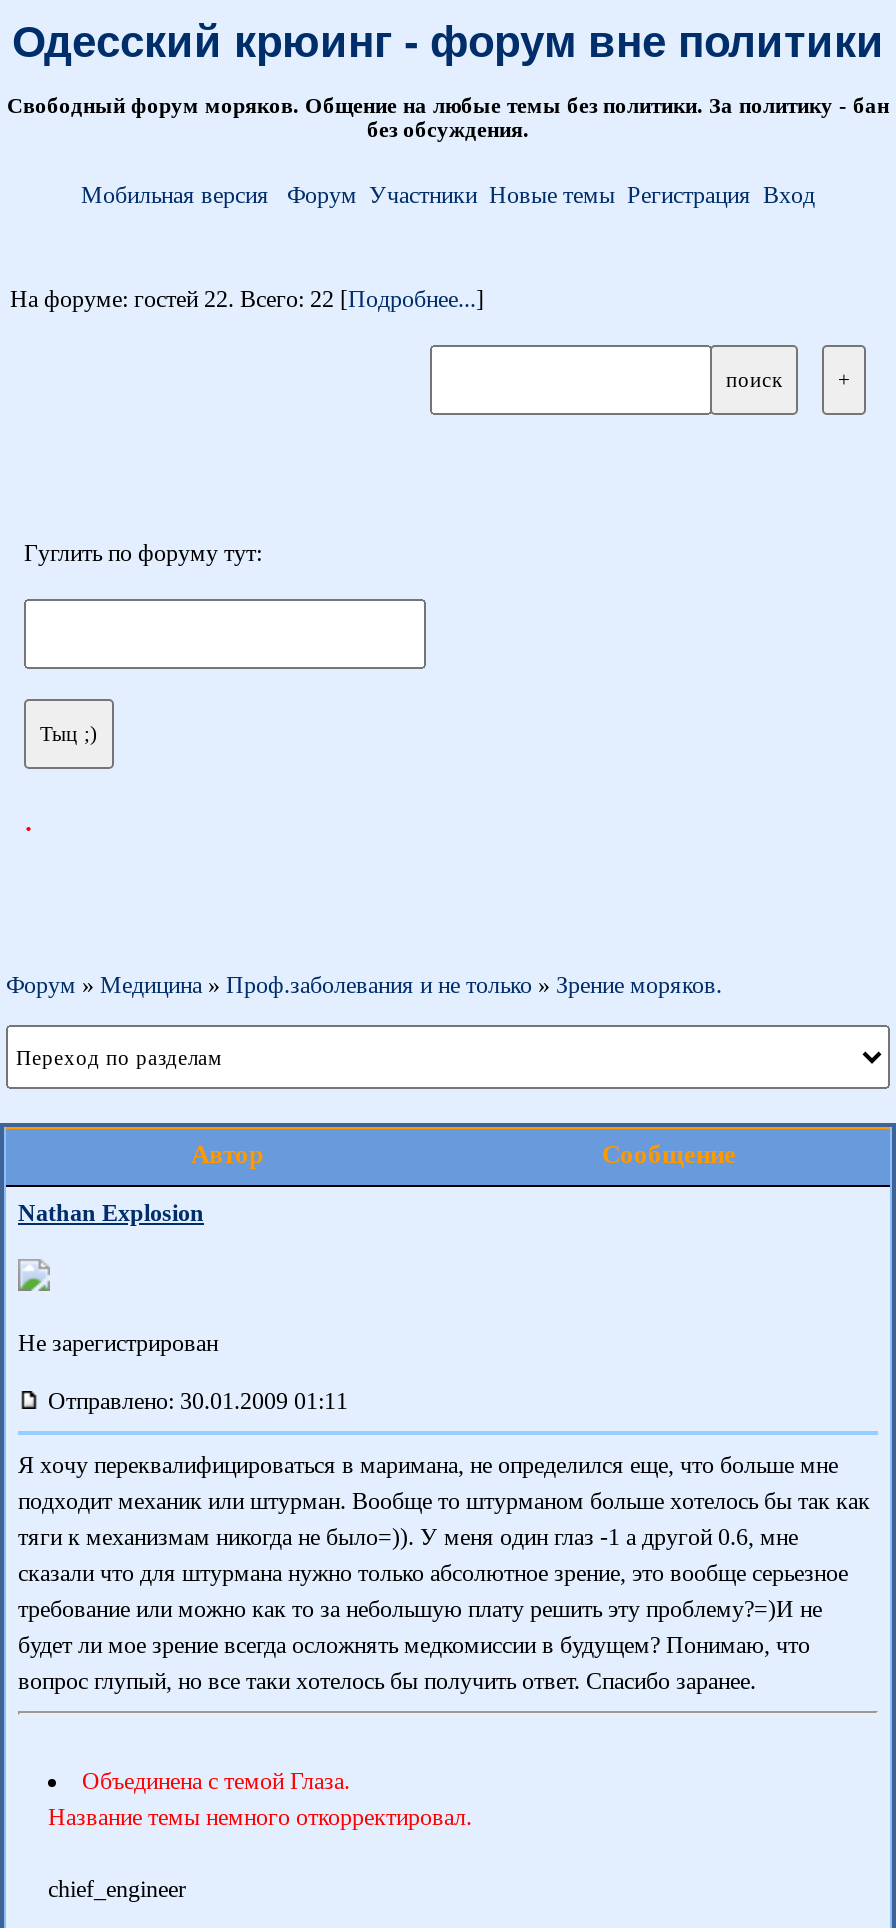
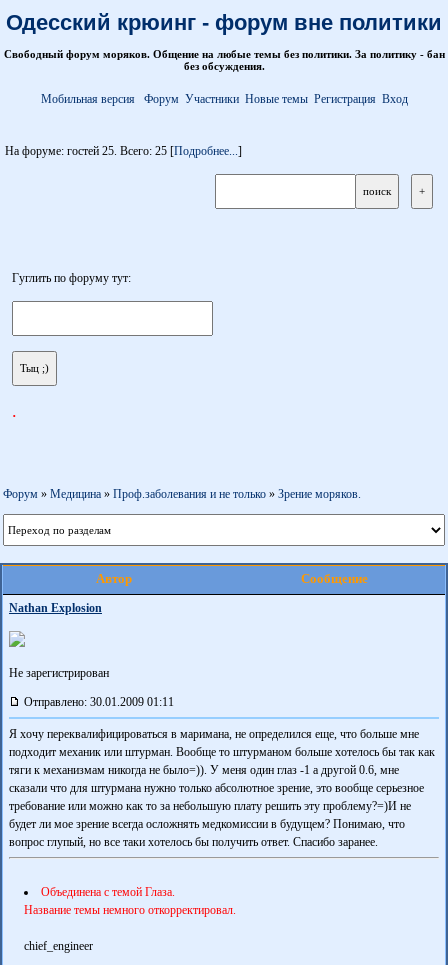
- На форуме: гостей 22. Всего: 22 [Подробнее...]
+ На форуме: гостей 25. Всего: 25 [Подробнее...]
